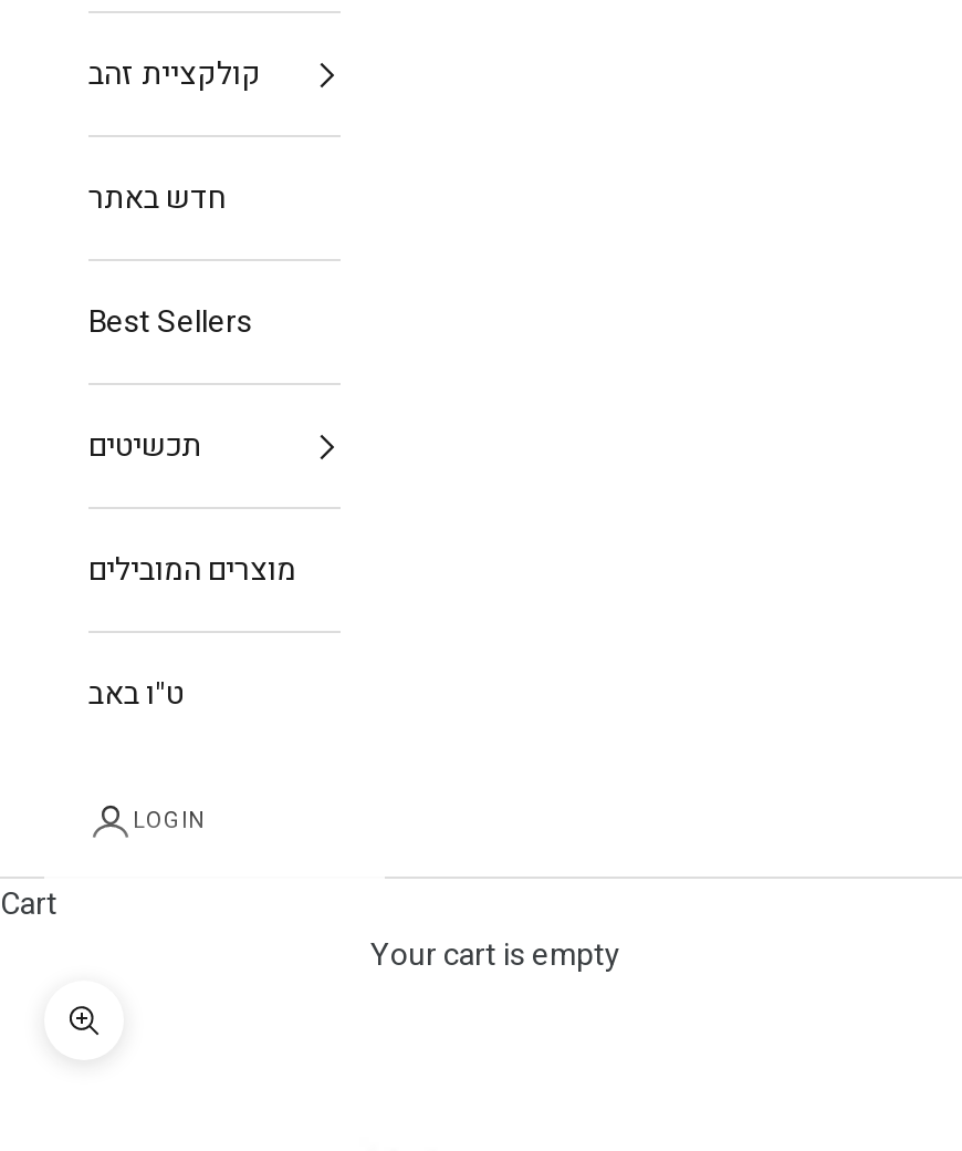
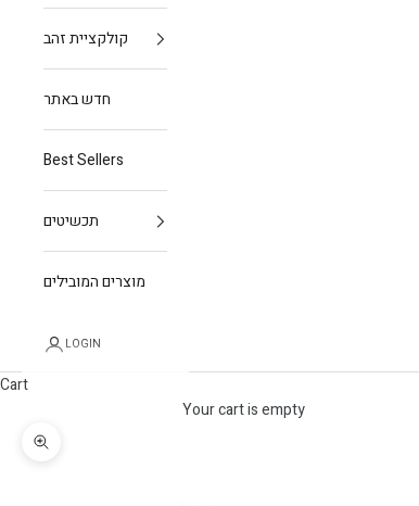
- ט"ו באב
